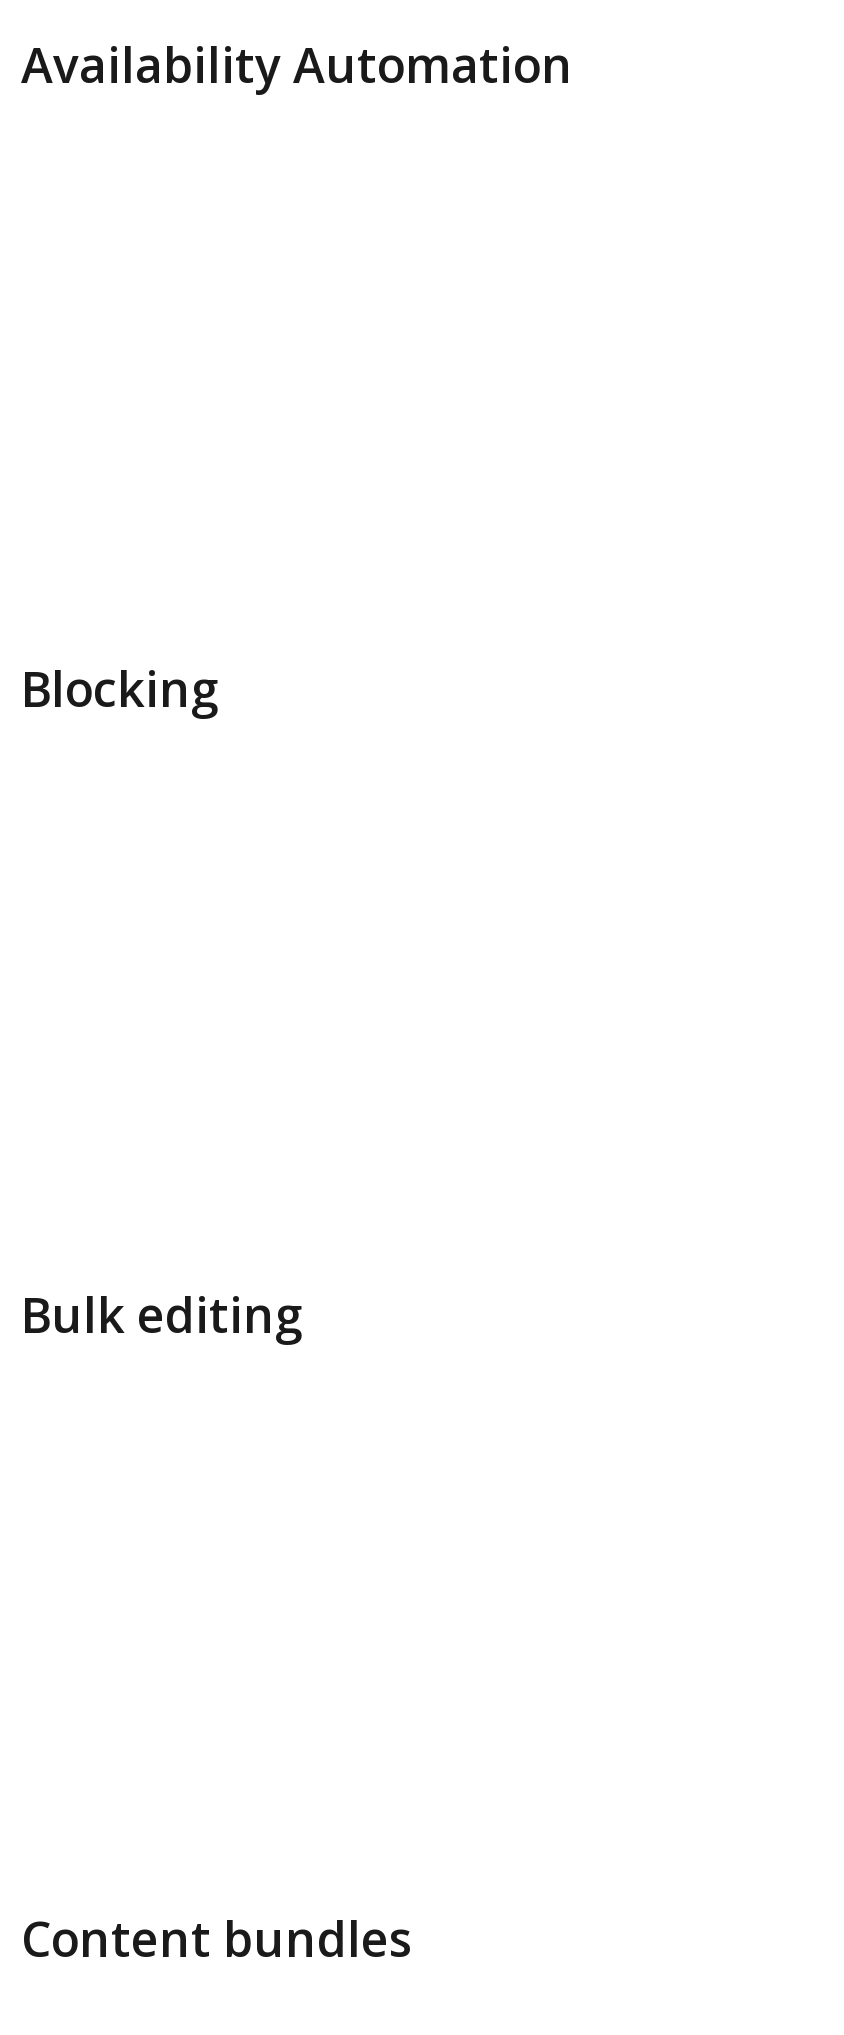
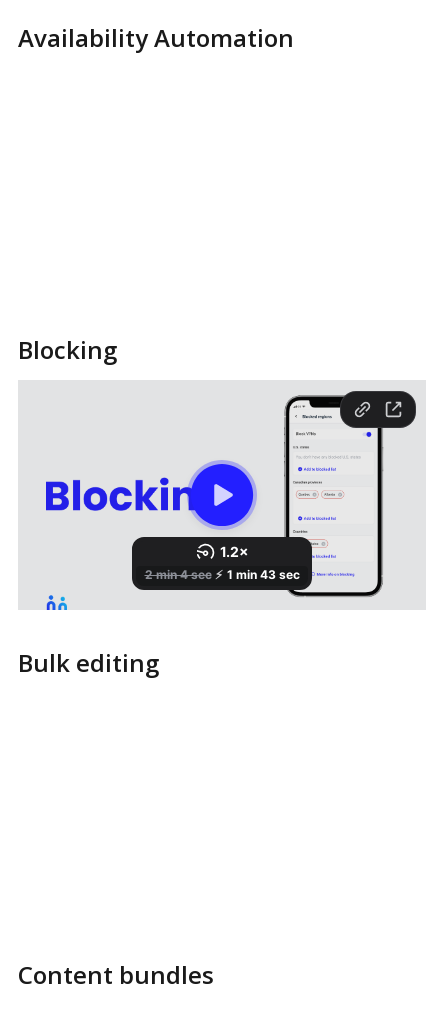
+ [image]
